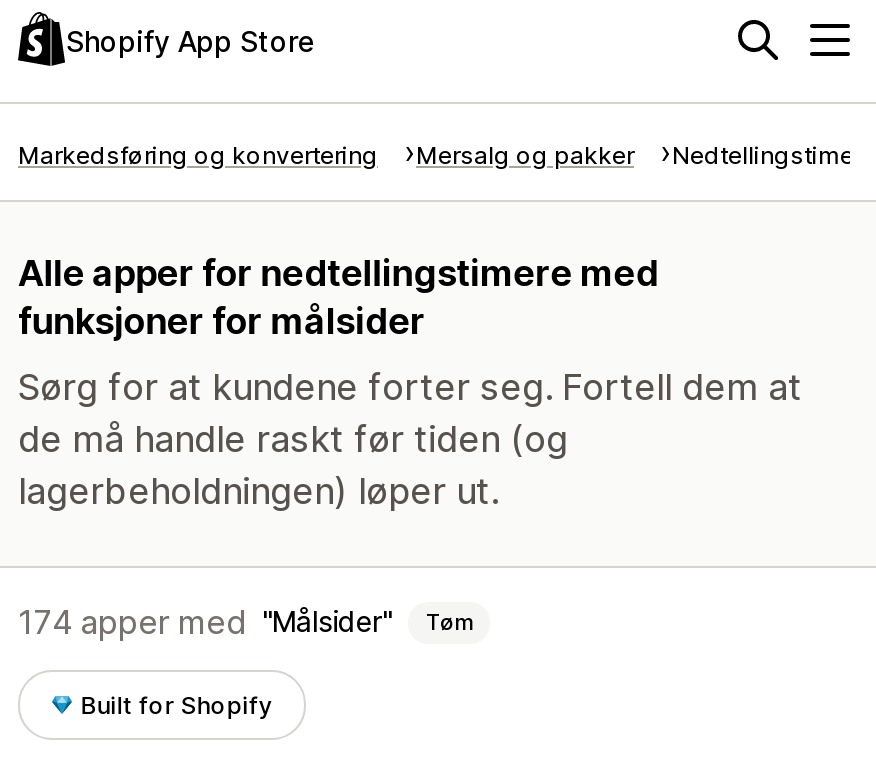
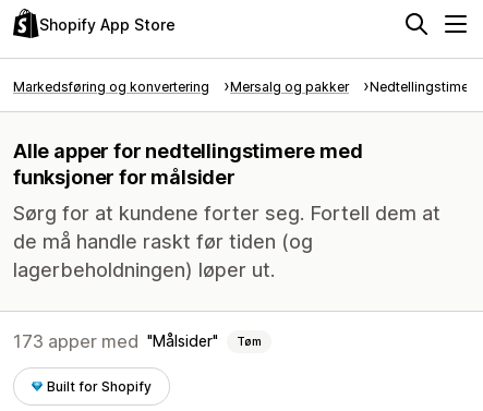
- 174 apper med Målsider Tøm
+ 173 apper med Målsider Tøm
